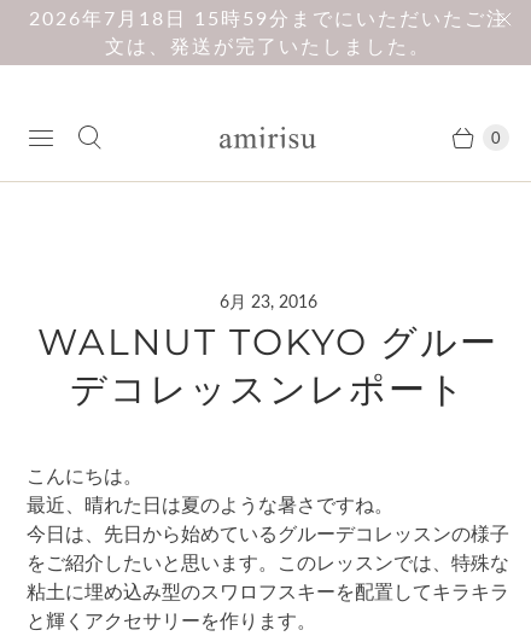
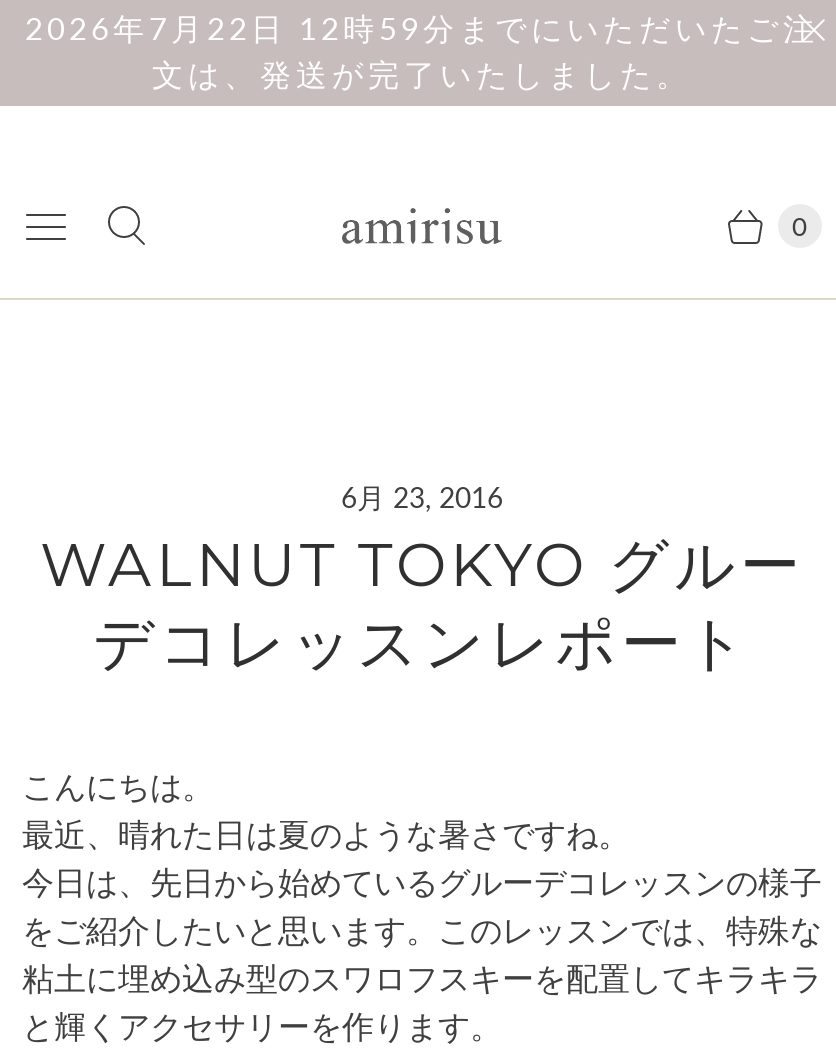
- 2026年7月18日 15時59分までにいただいたご注
+ 2026年7月22日 12時59分までにいただいたご注
